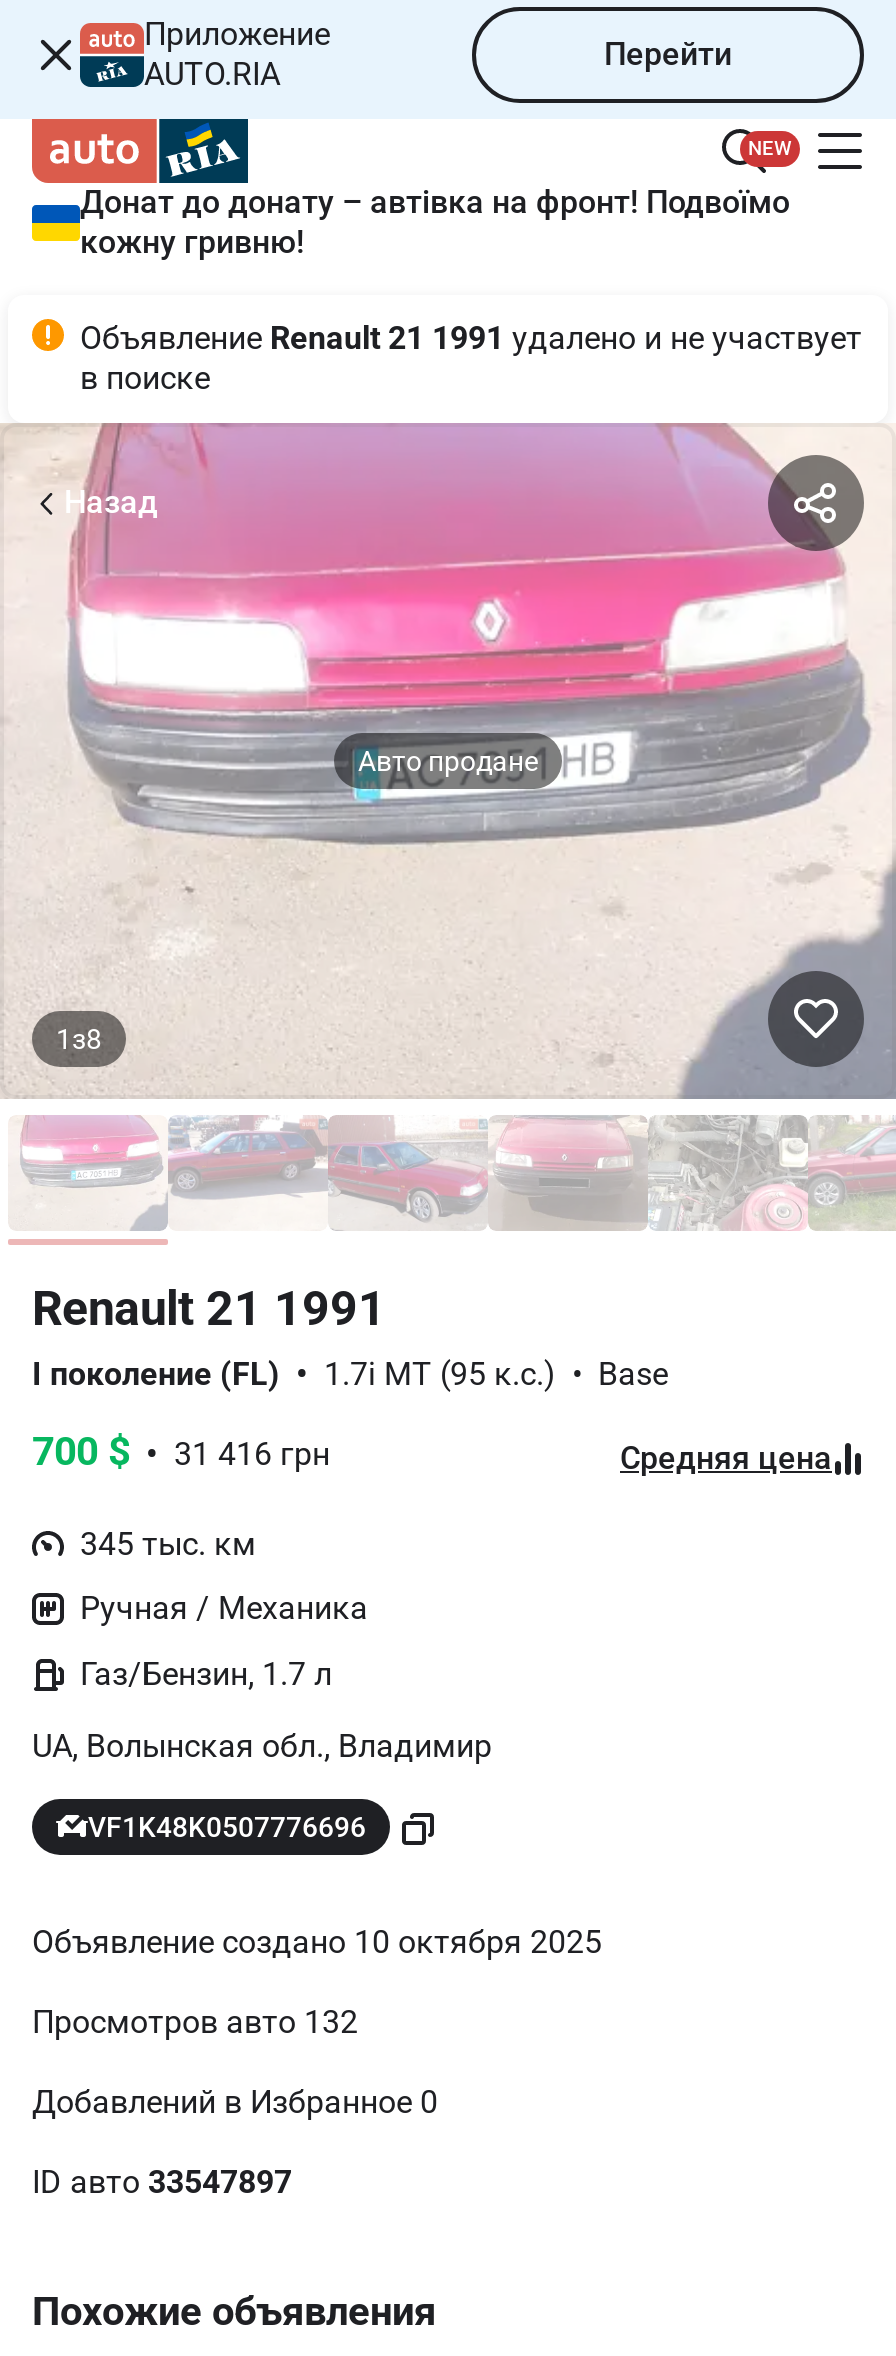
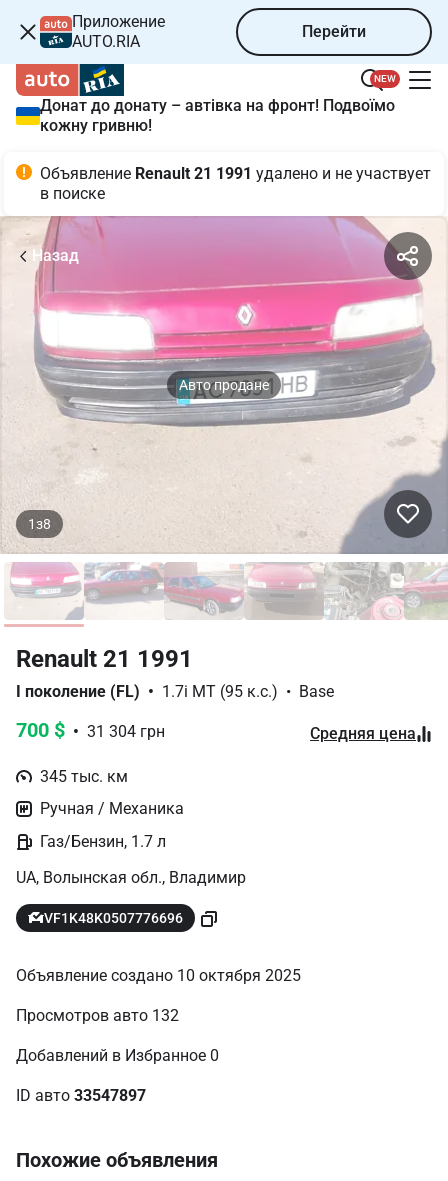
- 700 $• 31 416 грн
+ 700 $• 31 304 грн
